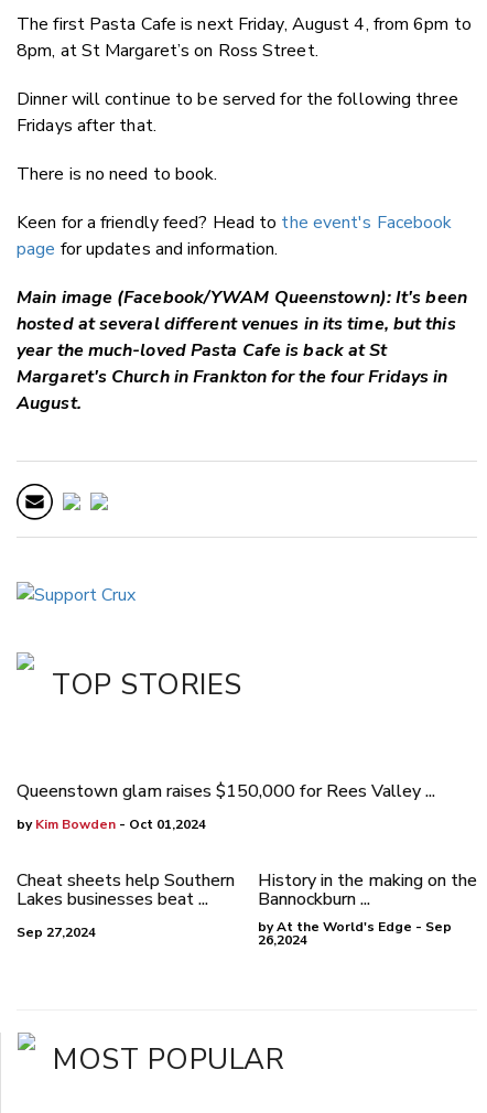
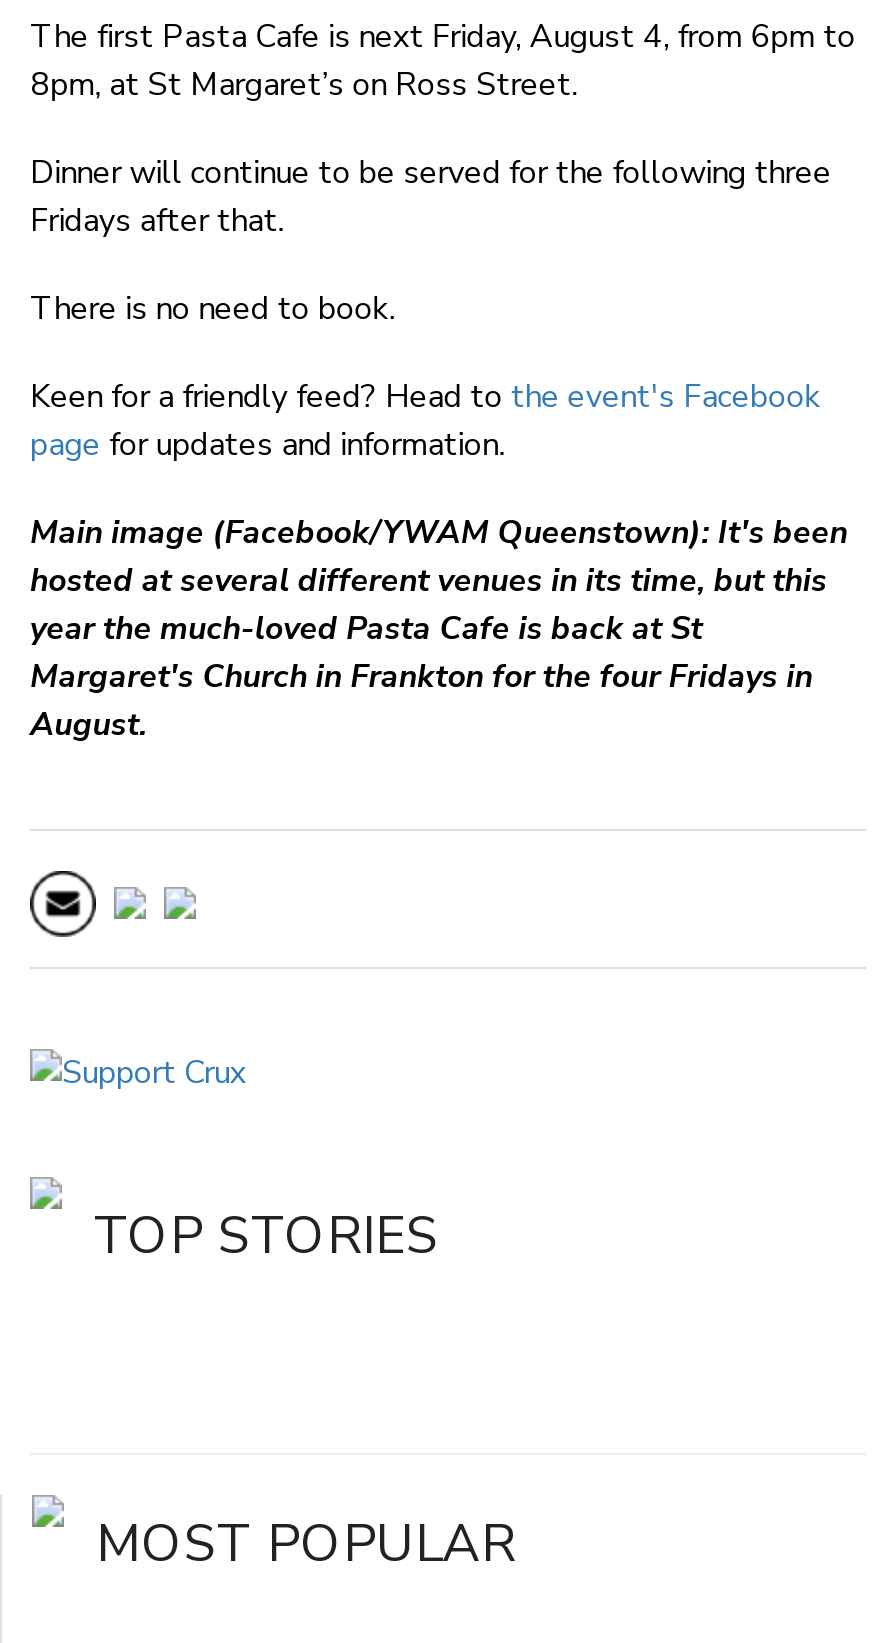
- Queenstown glam raises $150,000 for Rees Valley ...
- by Kim Bowden - Oct 01,2024
- Cheat sheets help Southern
- Lakes businesses beat ...
- Sep 27,2024

- History in the making on the
- Bannockburn ...
- by At the World's Edge - Sep
- 26,2024
